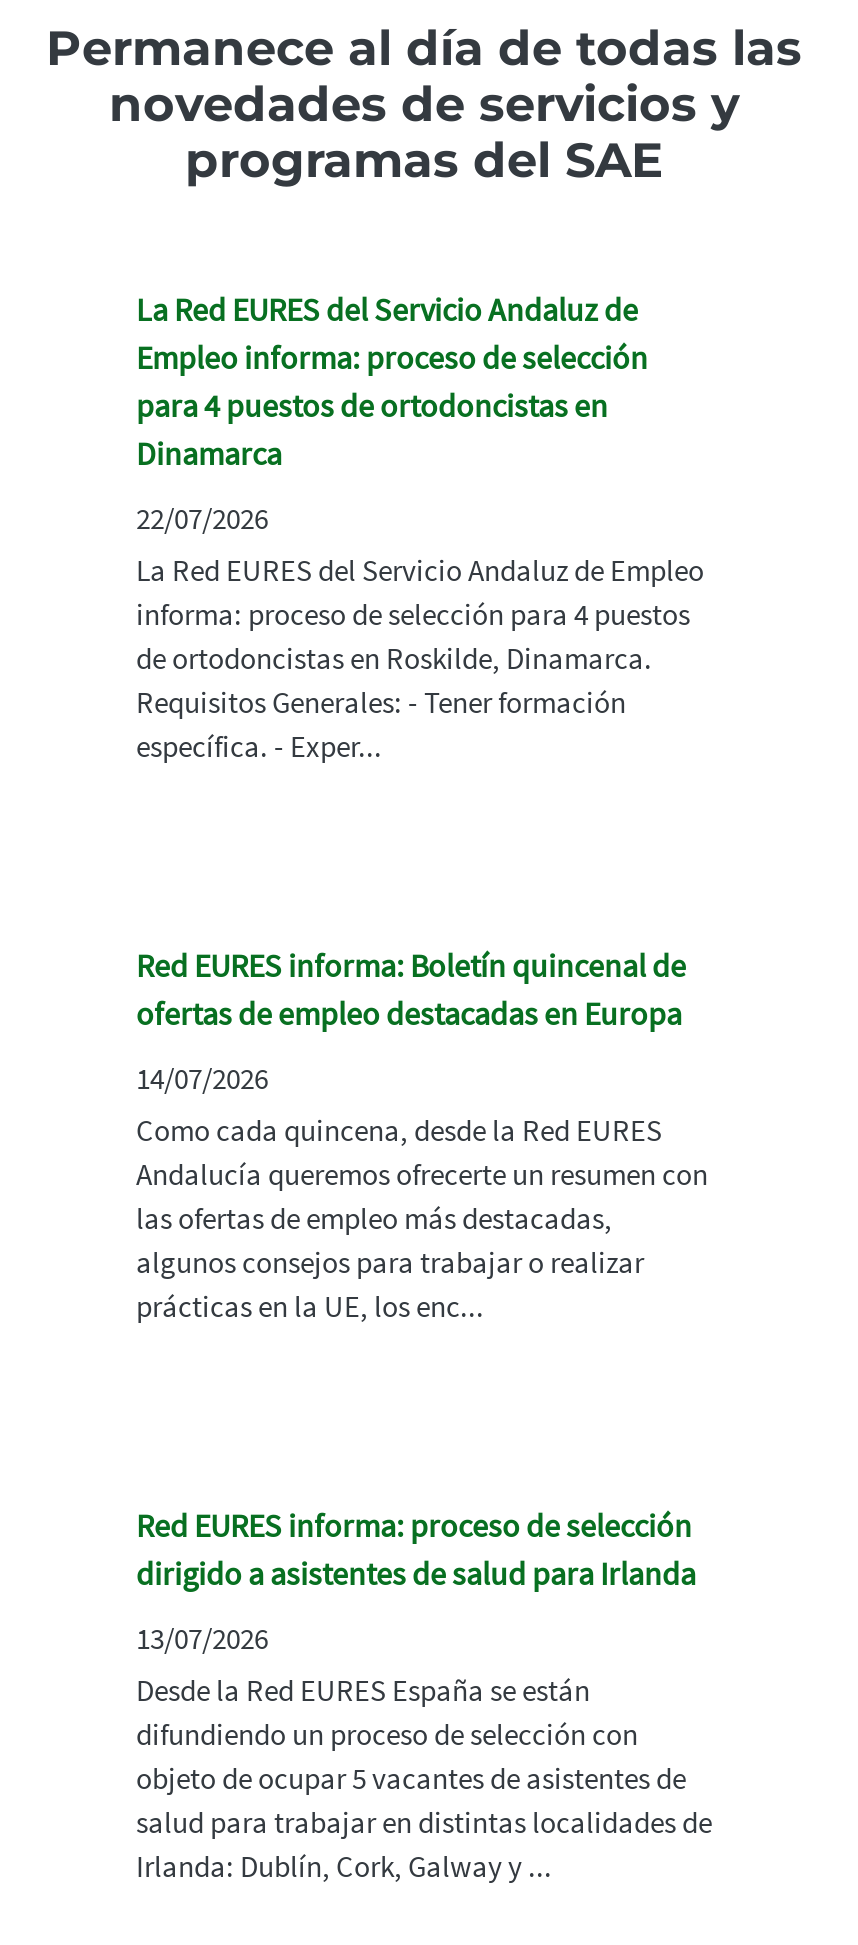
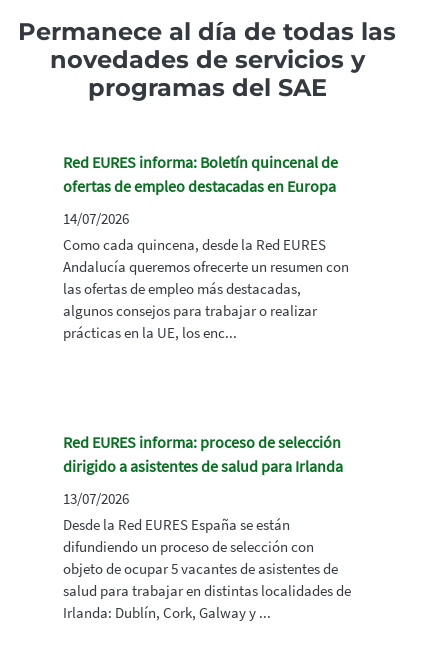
- La Red EURES del Servicio Andaluz de
- Empleo informa: proceso de selección
- para 4 puestos de ortodoncistas en
- Dinamarca
- 22/07/2026
- La Red EURES del Servicio Andaluz de Empleo
- informa: proceso de selección para 4 puestos
- de ortodoncistas en Roskilde, Dinamarca.
- Requisitos Generales: - Tener formación
- específica. - Exper...
